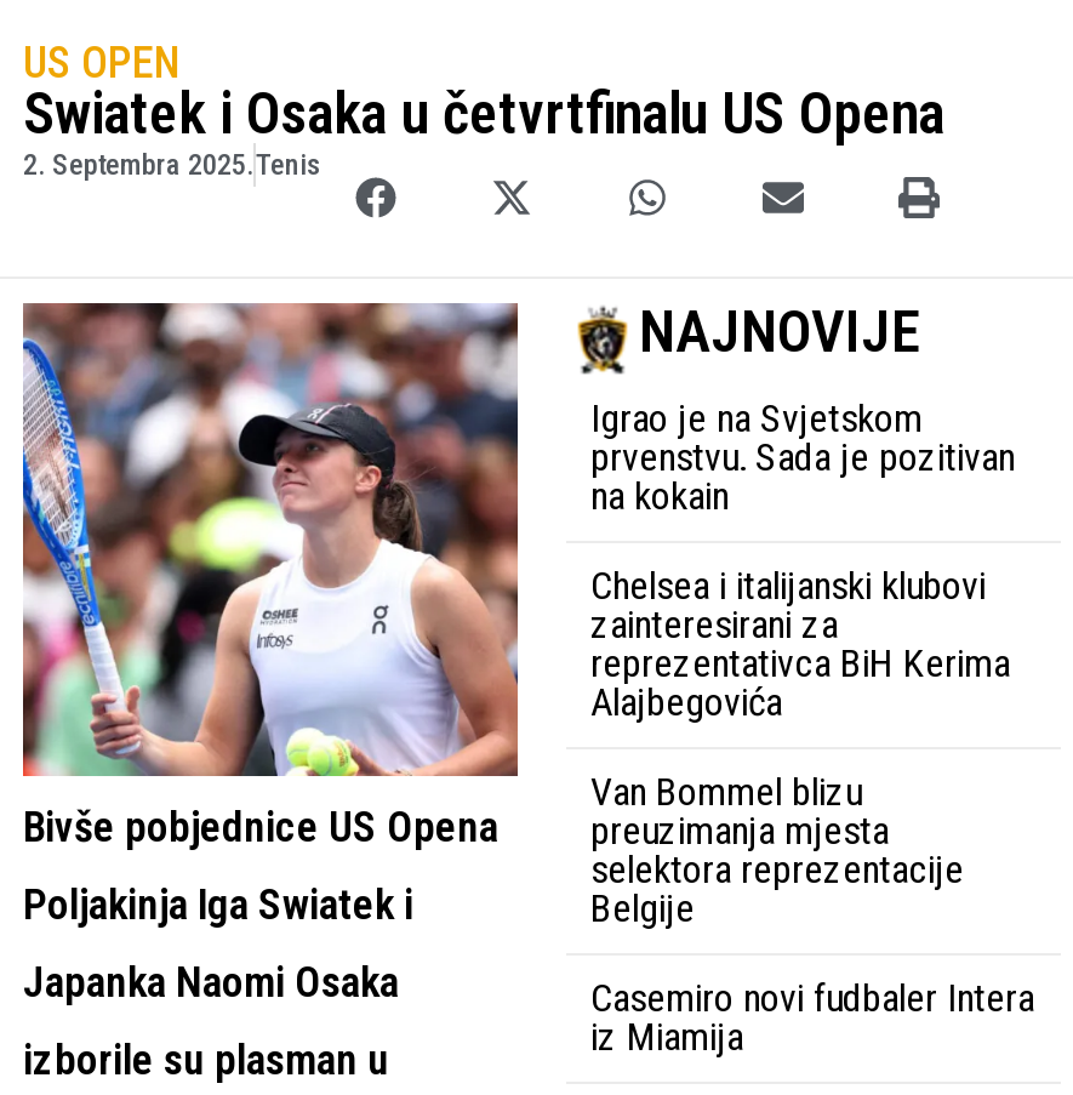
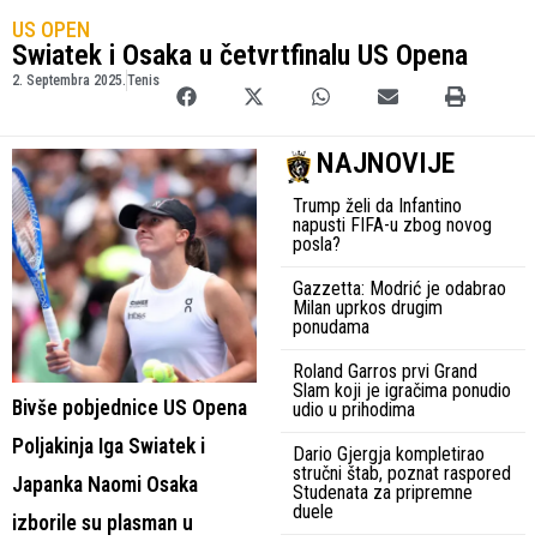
- Igrao je na Svjetskom
- prvenstvu. Sada je pozitivan
- na kokain
+ Trump želi da Infantino
+ napusti FIFA-u zbog novog
+ posla?

- Chelsea i italijanski klubovi
- zainteresirani za
- reprezentativca BiH Kerima
- Alajbegovića
+ Gazzetta: Modrić je odabrao
+ Milan uprkos drugim
+ ponudama

- Van Bommel blizu
- preuzimanja mjesta
- selektora reprezentacije
- Belgije
+ Roland Garros prvi Grand
+ Slam koji je igračima ponudio
+ udio u prihodima

- Casemiro novi fudbaler Intera
- iz Miamija
+ Dario Gjergja kompletirao
+ stručni štab, poznat raspored
+ Studenata za pripremne
+ duele
